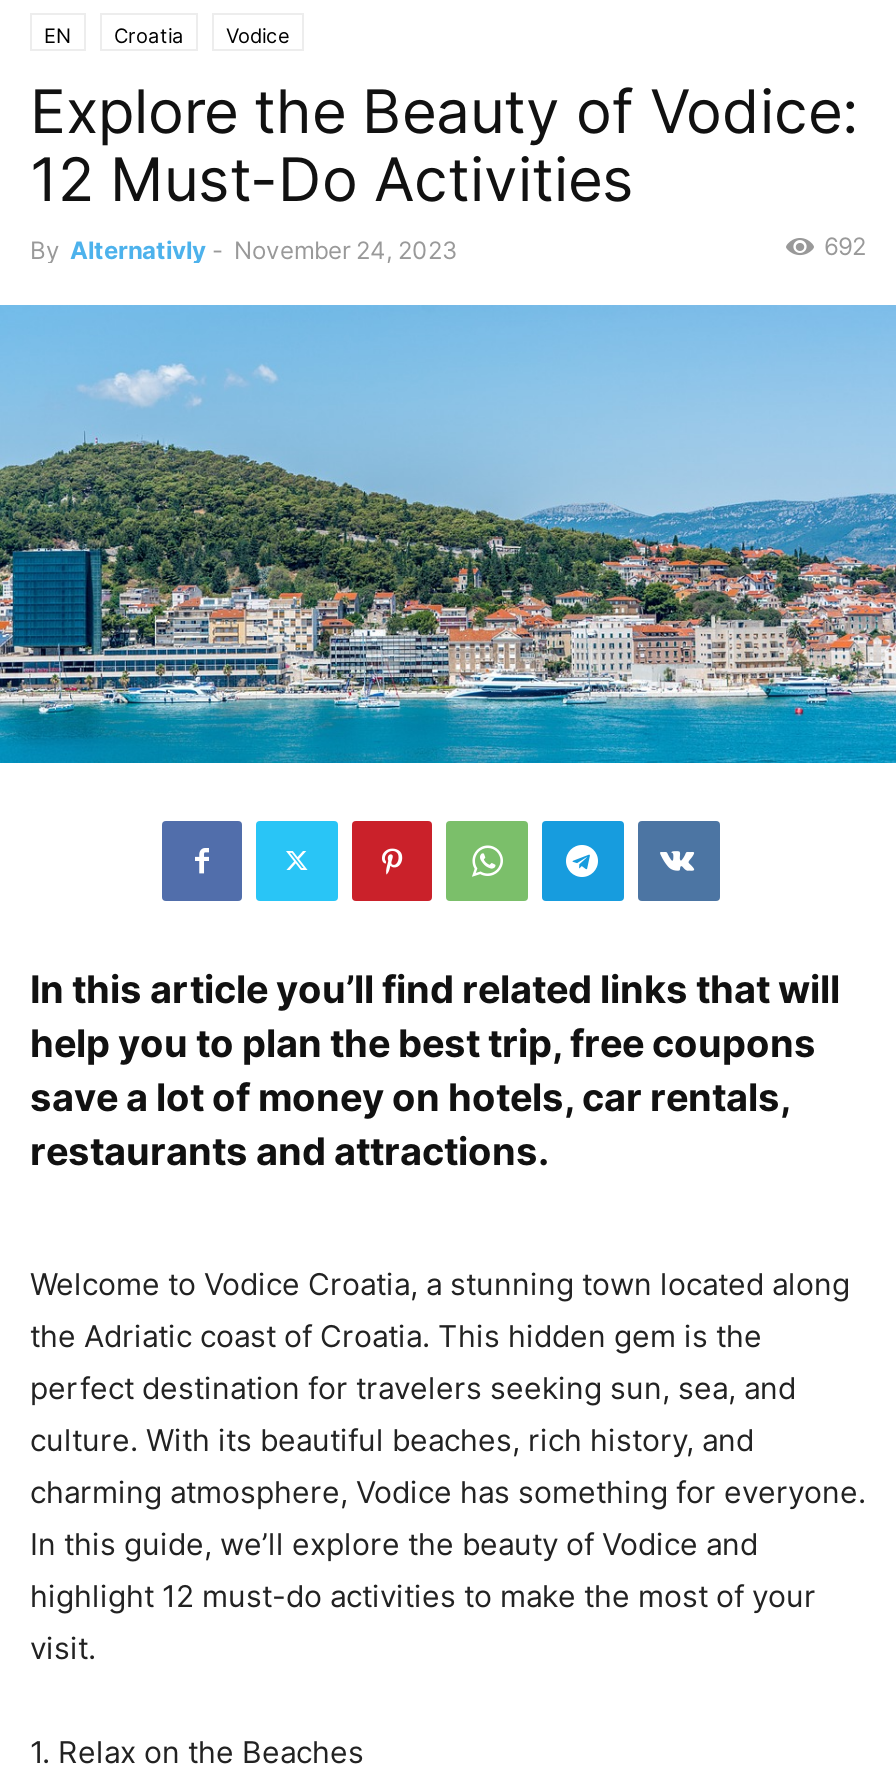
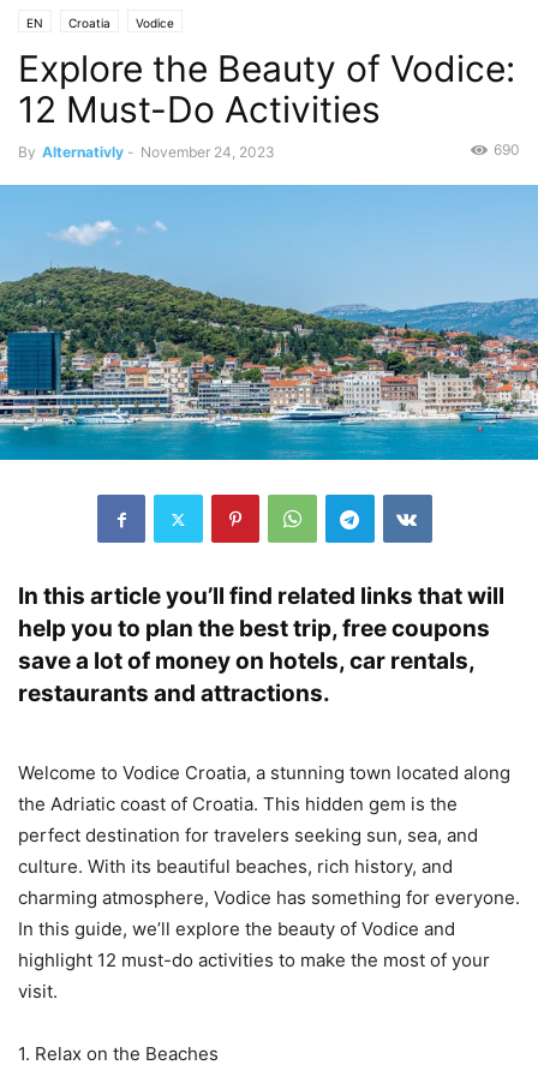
- 692
+ 690
